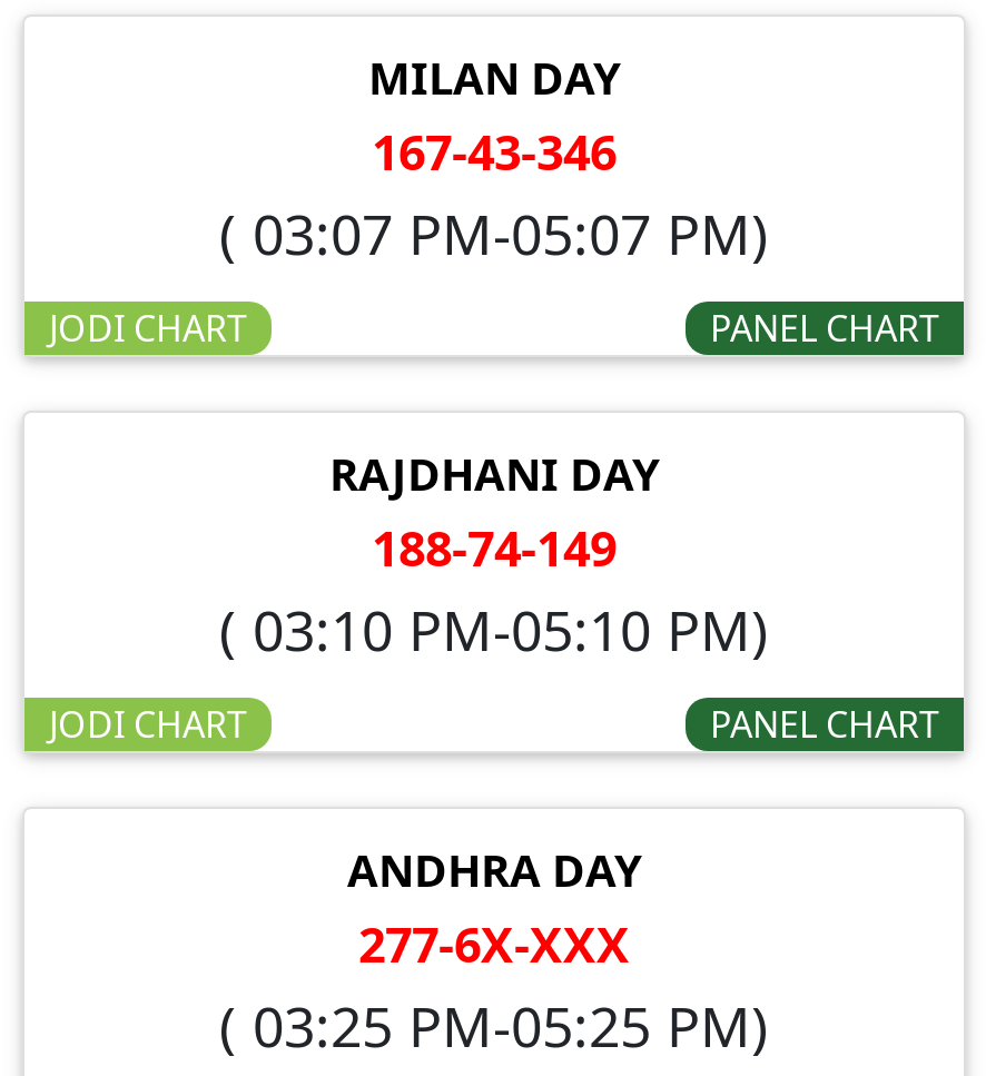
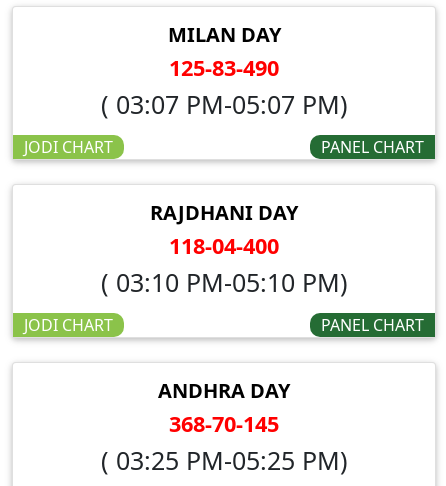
- 167-43-346
+ 125-83-490

- 188-74-149
+ 118-04-400

- 277-6X-XXX
+ 368-70-145
